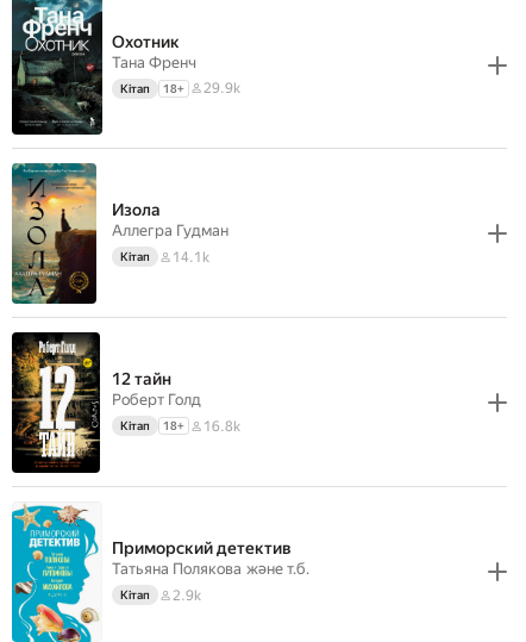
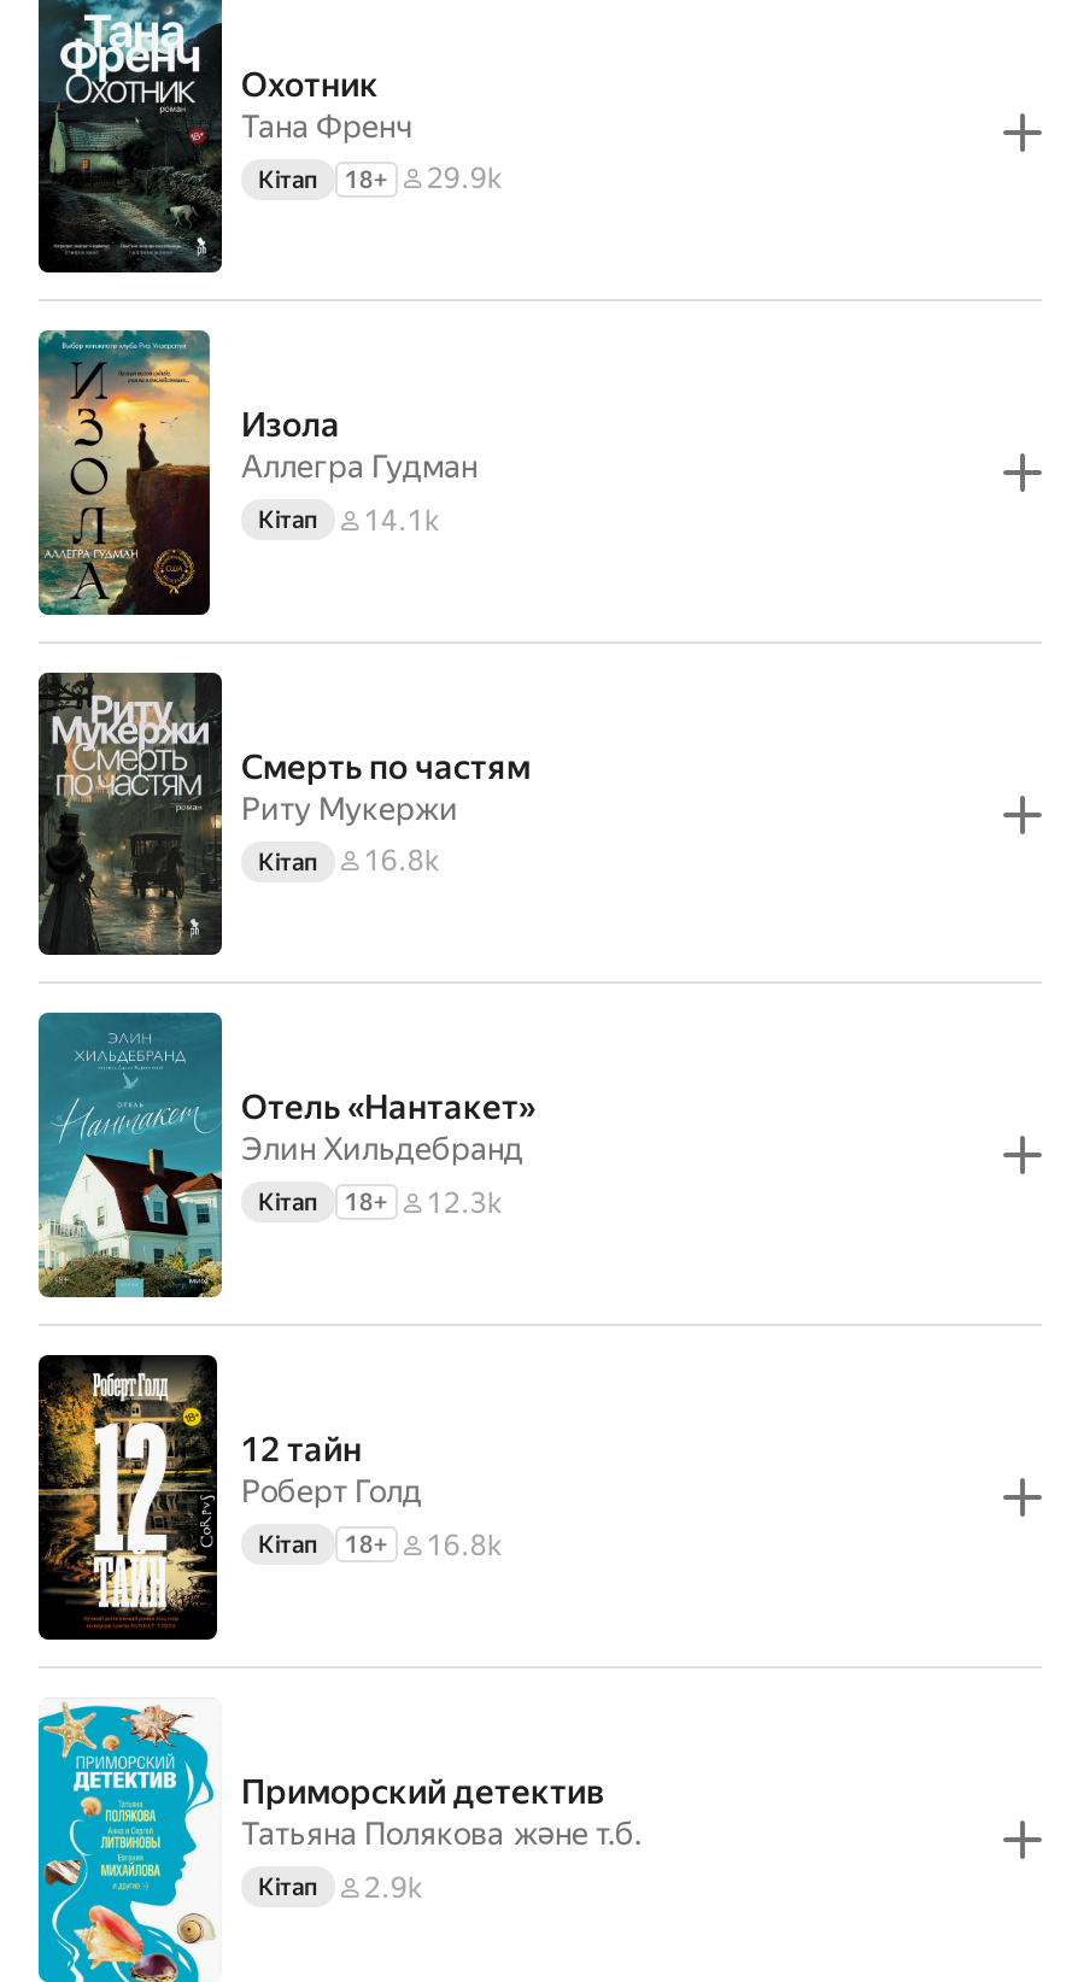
+ [image]
+ Смерть по частям
+ Риту Мукержи
+ Кітап
+ 16.8k

+ [image]
+ Отель «Нантакет»
+ Элин Хильдебранд
+ Кітап
+ 18+
+ 12.3k
